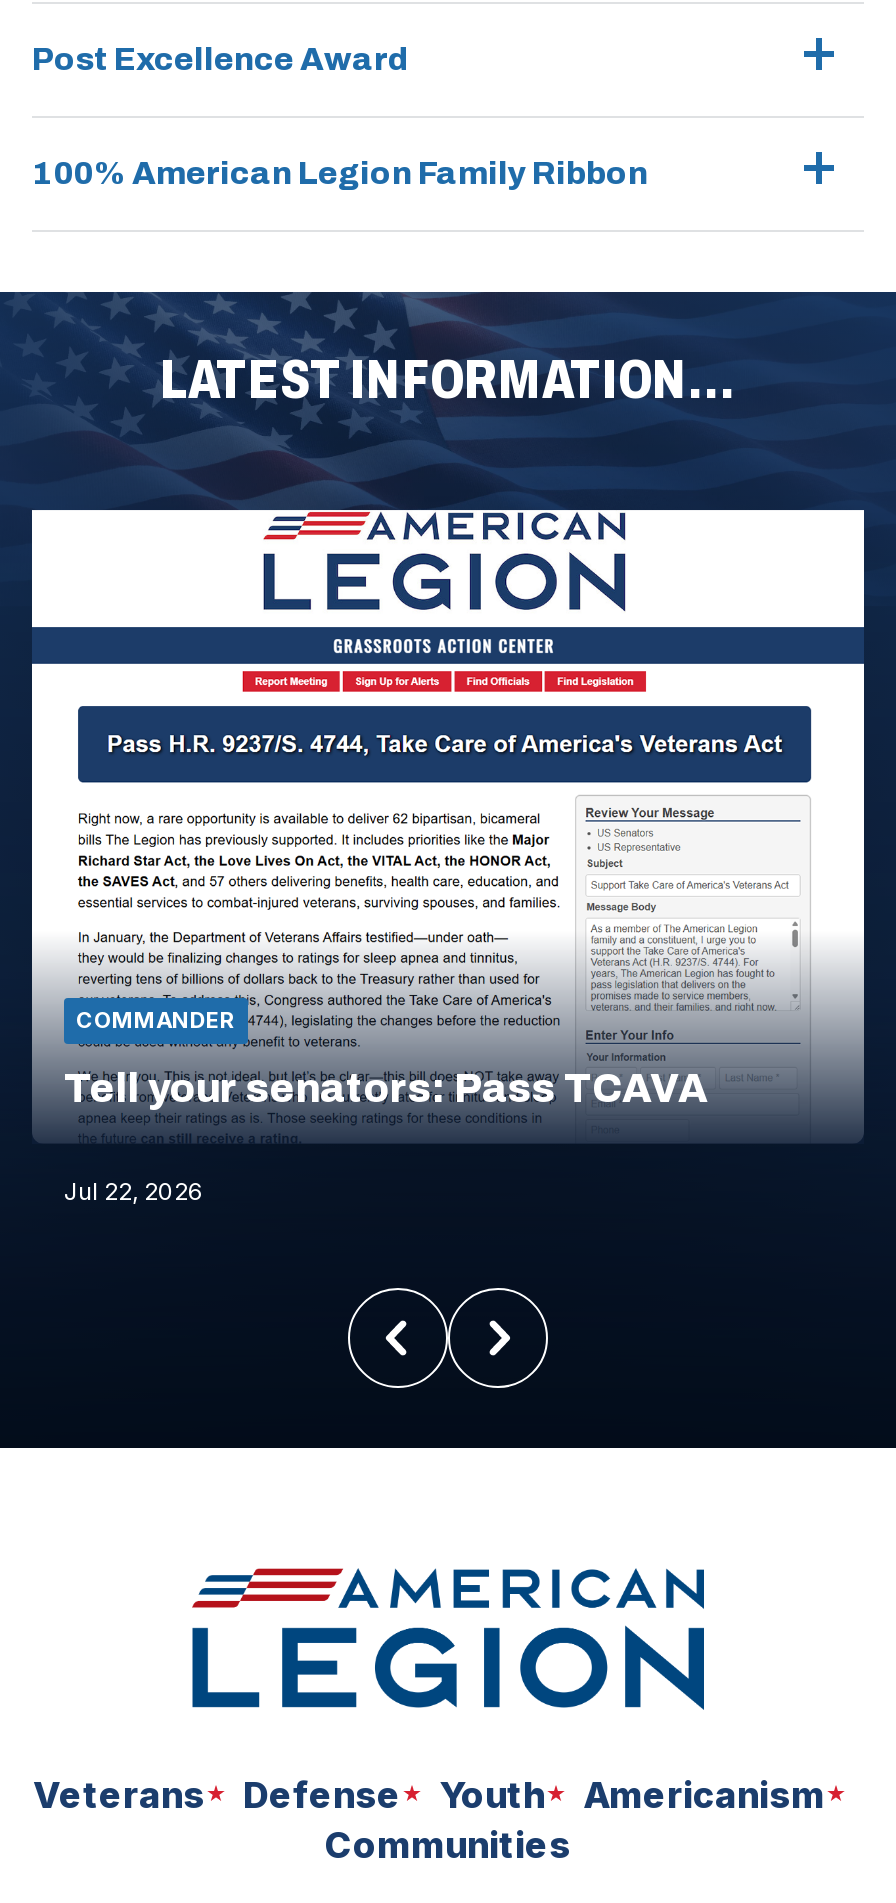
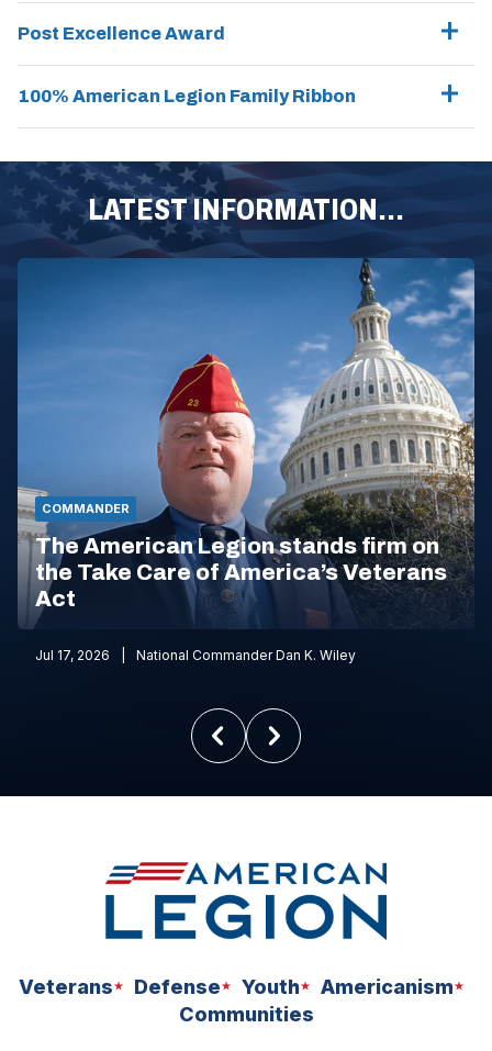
- [image]
- Tell your senators: Pass TCAVA
+ [image]
+ The American Legion stands firm on
+ the Take Care of America’s Veterans
+ Act

moved up: COMMANDER

- Jul 22, 2026
+ Jul 17, 2026
+ National Commander Dan K. Wiley
